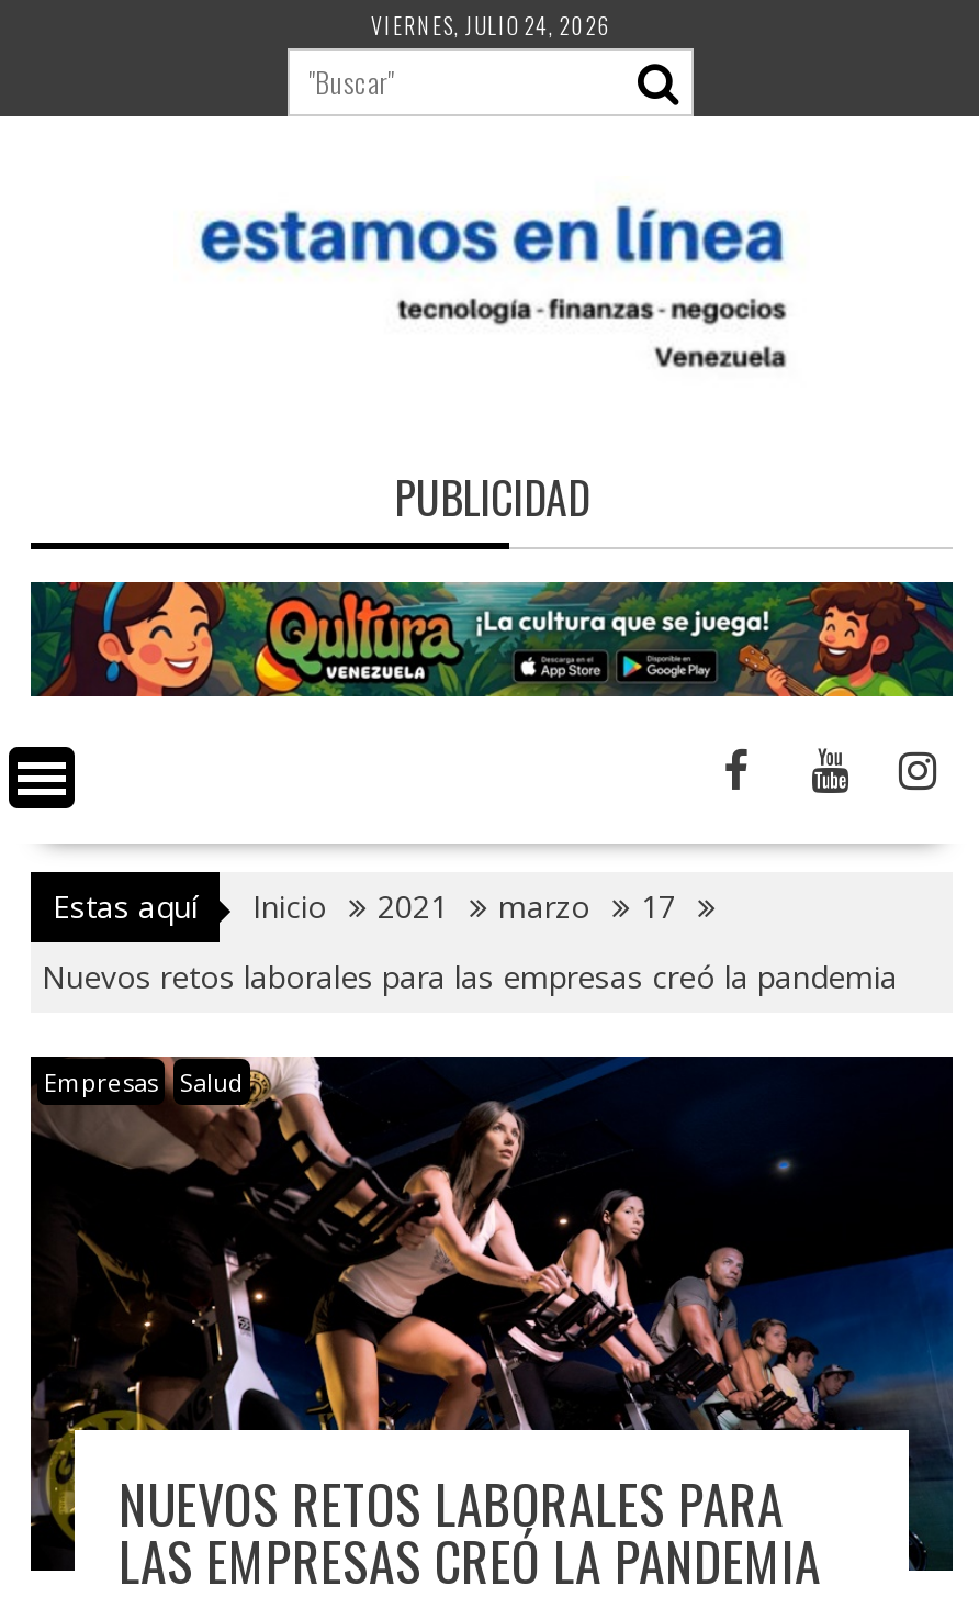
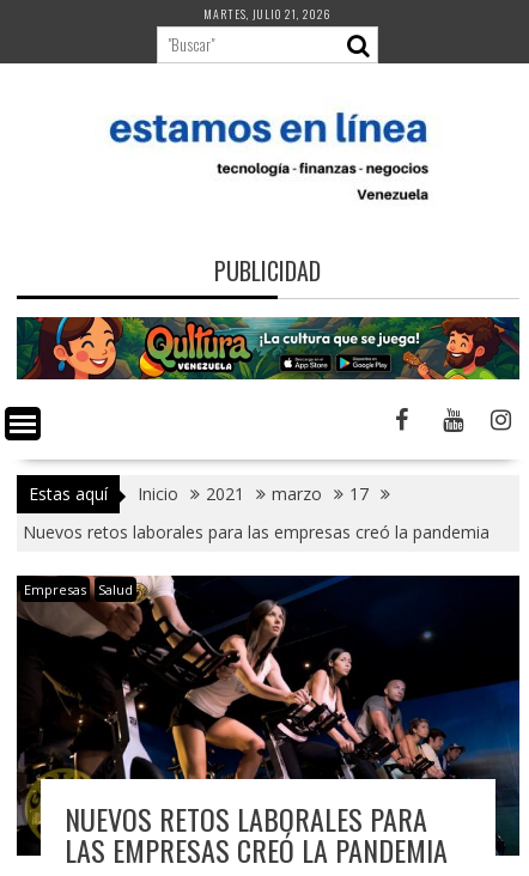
- VIERNES, JULIO 24, 2026
+ MARTES, JULIO 21, 2026
